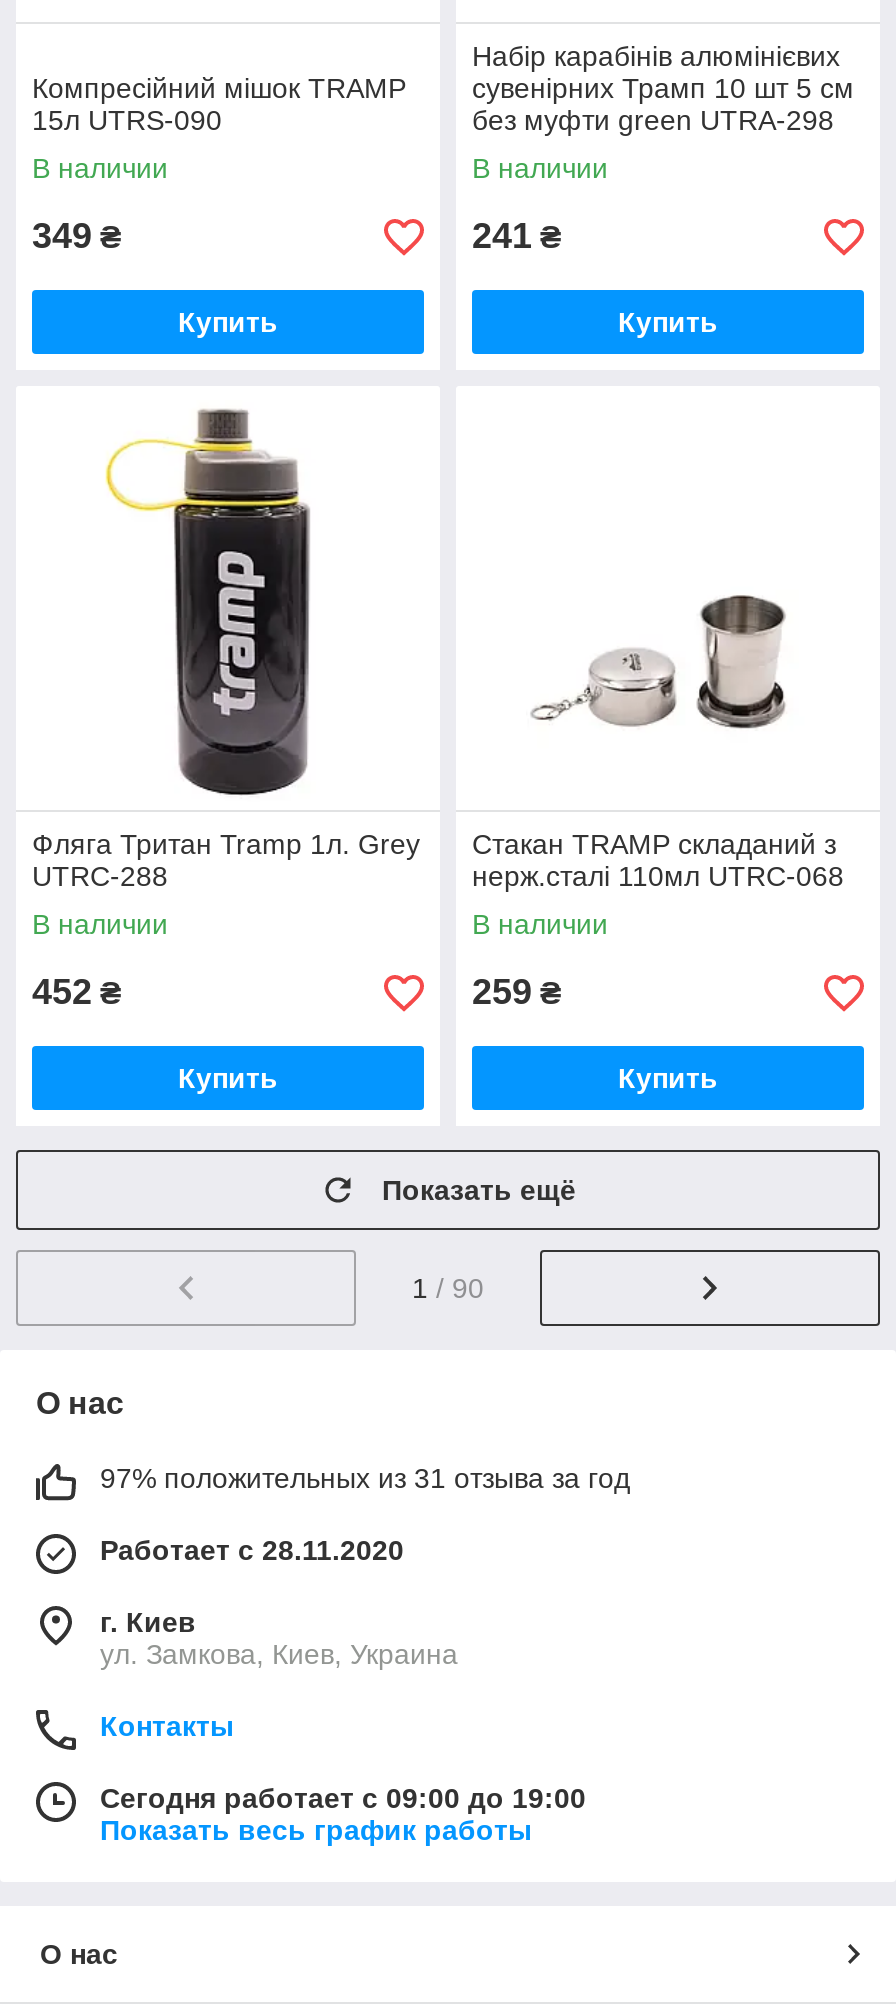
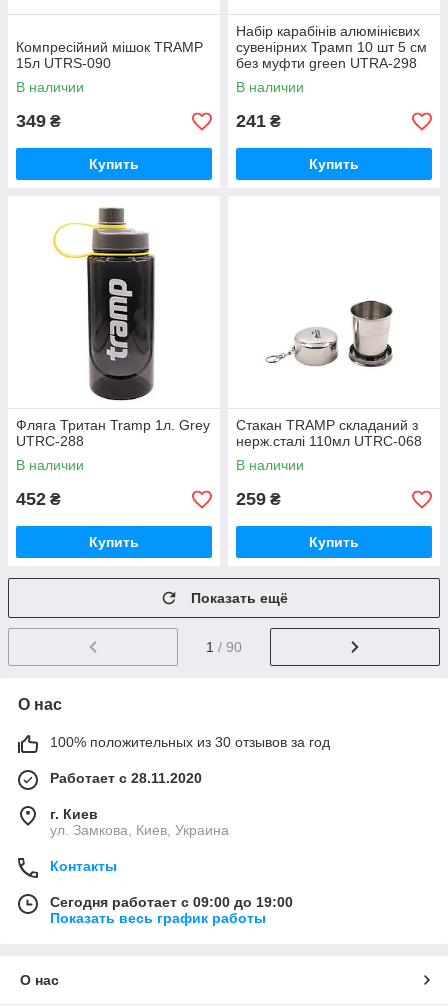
- 97% положительных из 31 отзыва за год
+ 100% положительных из 30 отзывов за год
